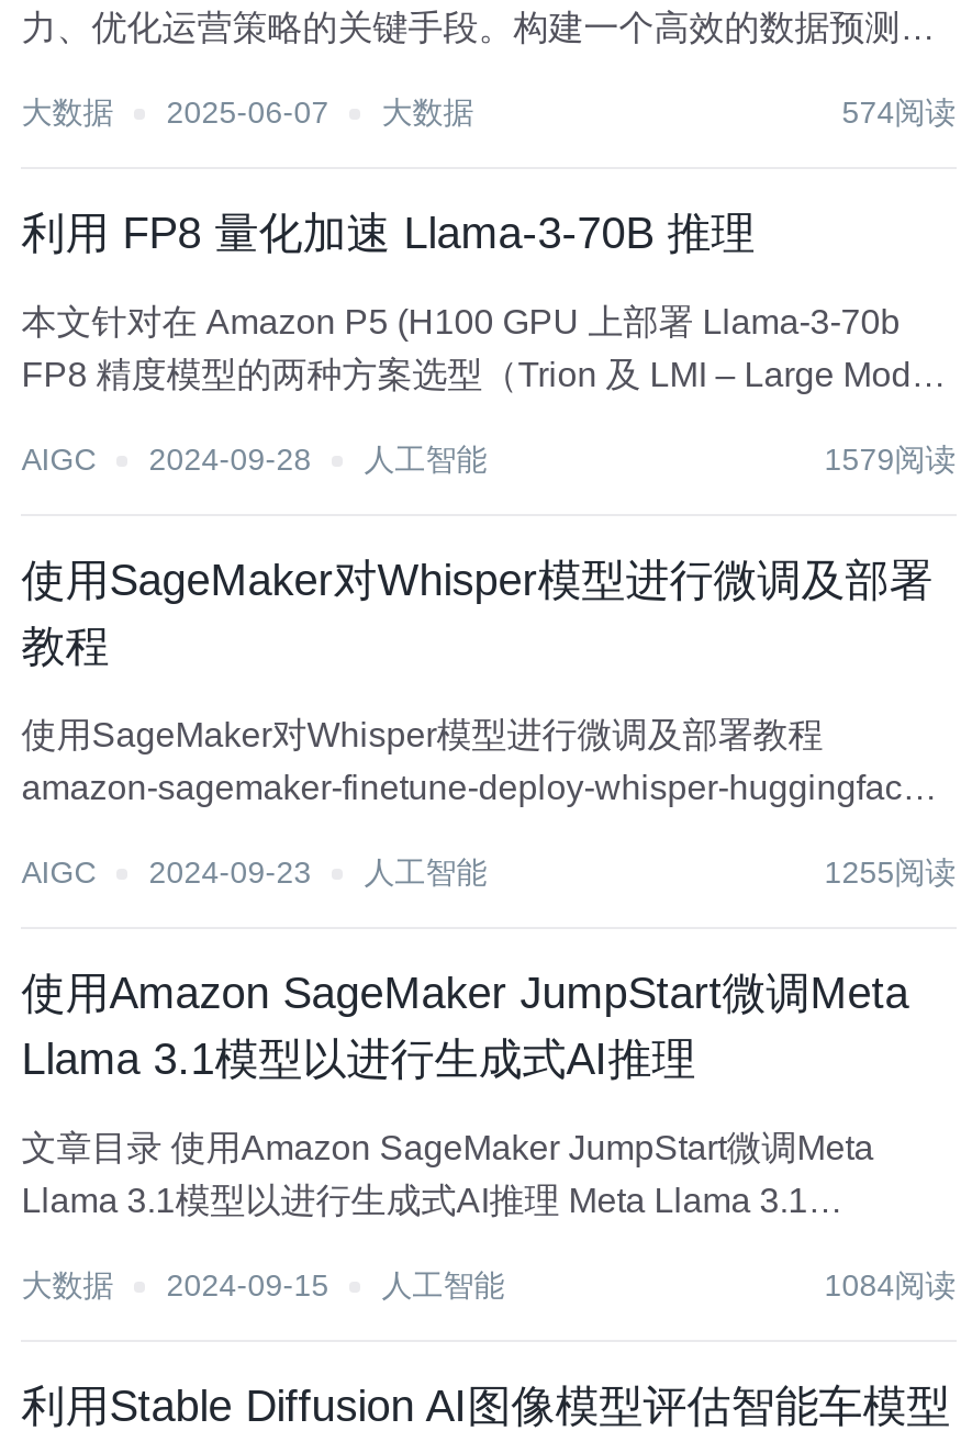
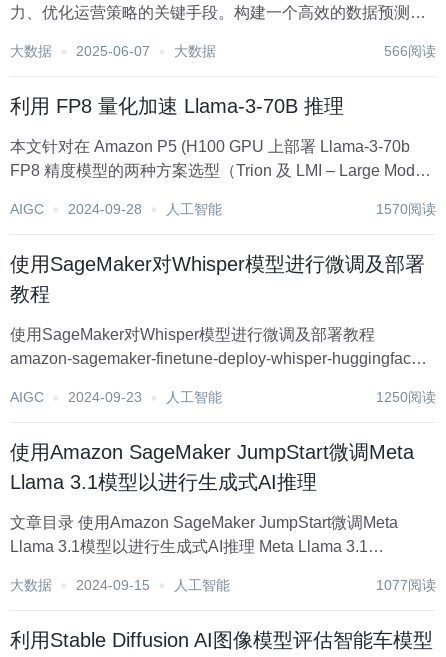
- 574阅读
+ 566阅读

- 1579阅读
+ 1570阅读

- 1255阅读
+ 1250阅读

- 1084阅读
+ 1077阅读
